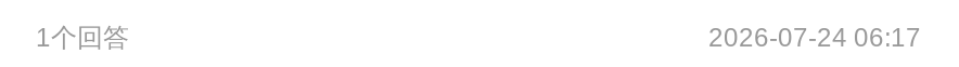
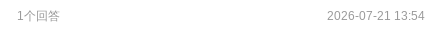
- 2026-07-24 06:17
+ 2026-07-21 13:54
